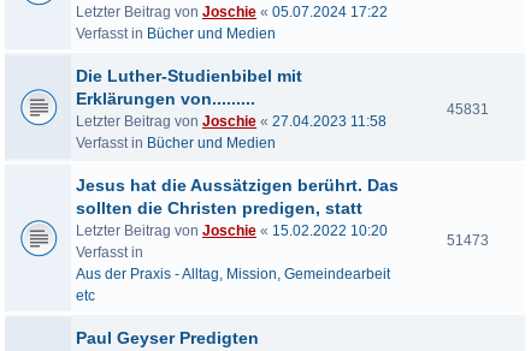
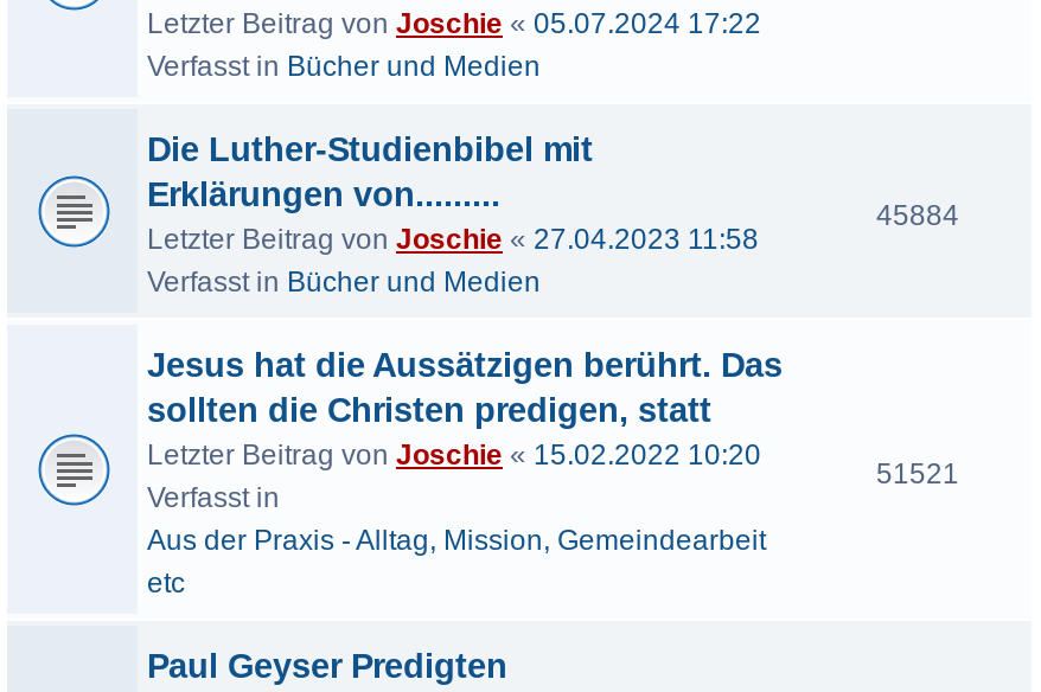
- 45831
+ 45884

- 51473
+ 51521
